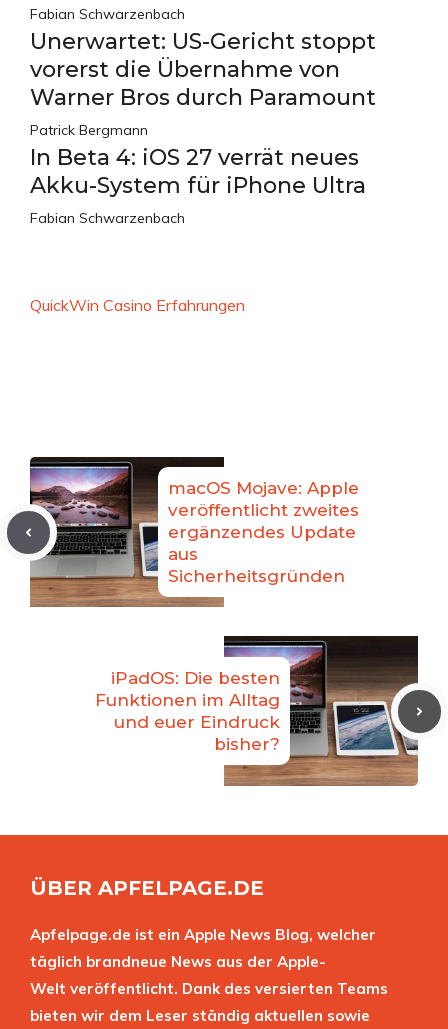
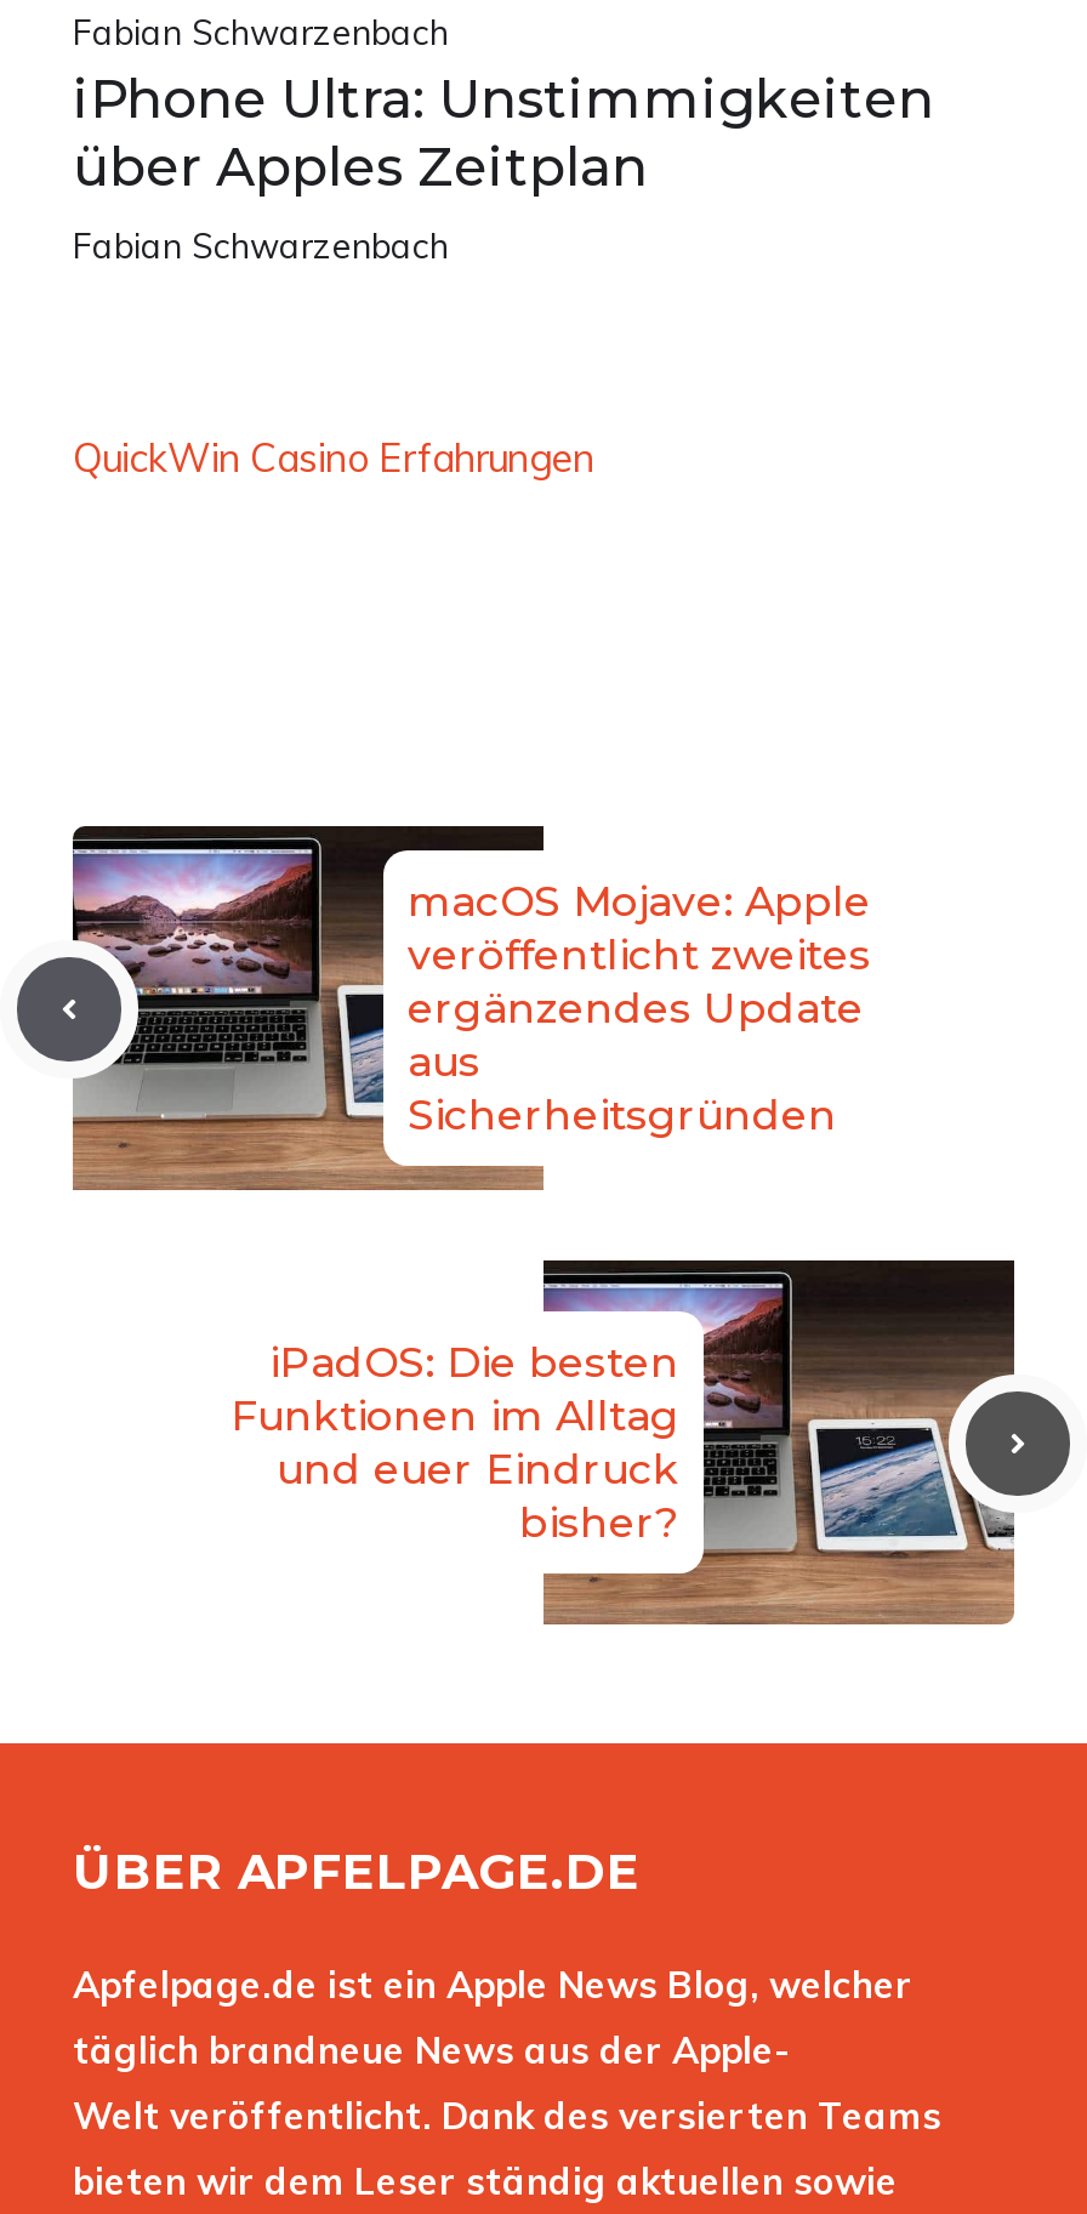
- Unerwartet: US-Gericht stoppt
- vorerst die Übernahme von
- Warner Bros durch Paramount
- Patrick Bergmann
- In Beta 4: iOS 27 verrät neues
- Akku-System für iPhone Ultra
+ iPhone Ultra: Unstimmigkeiten
+ über Apples Zeitplan
